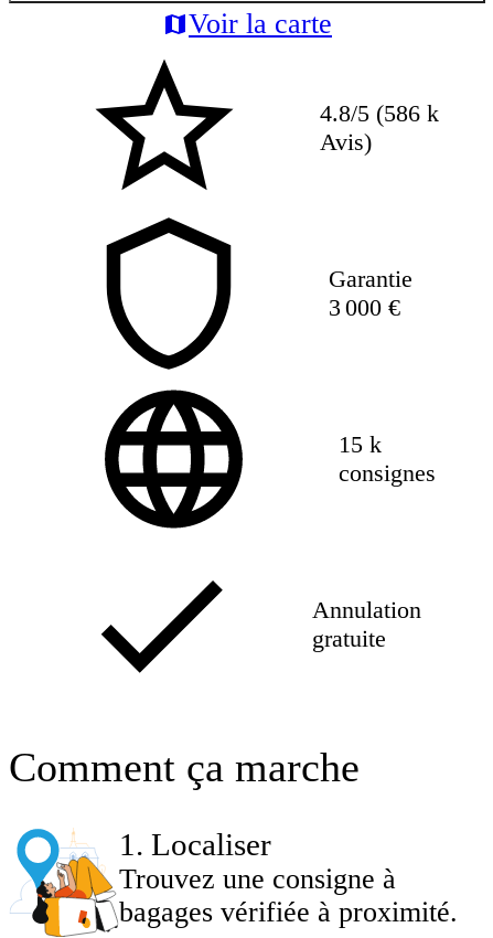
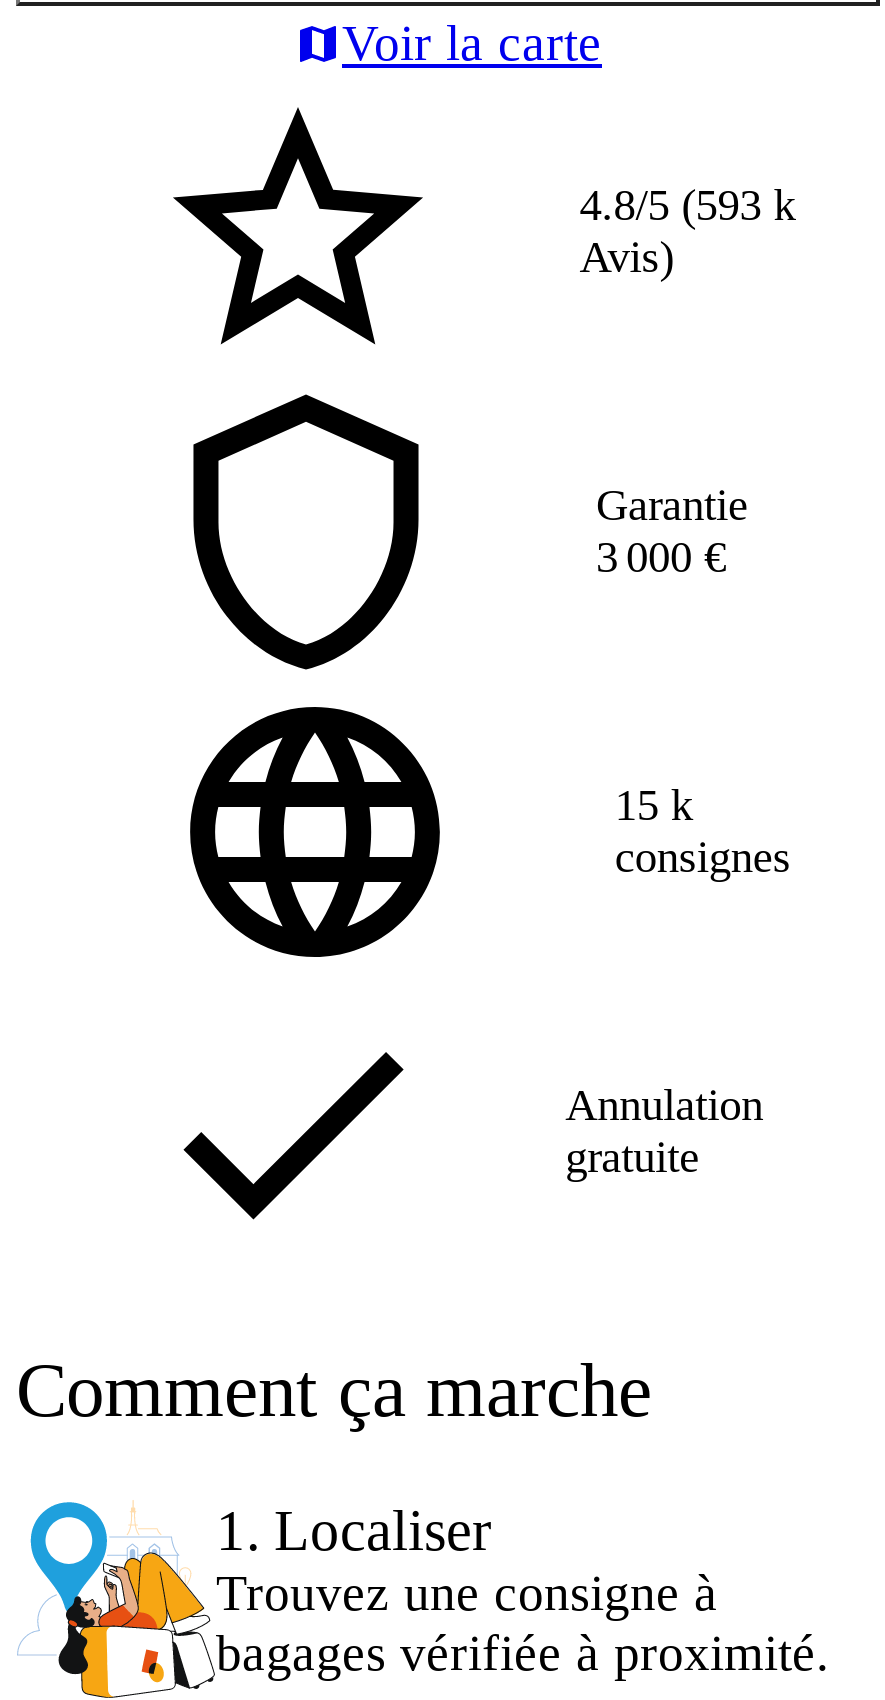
- 4.8/5 (586 k
+ 4.8/5 (593 k
